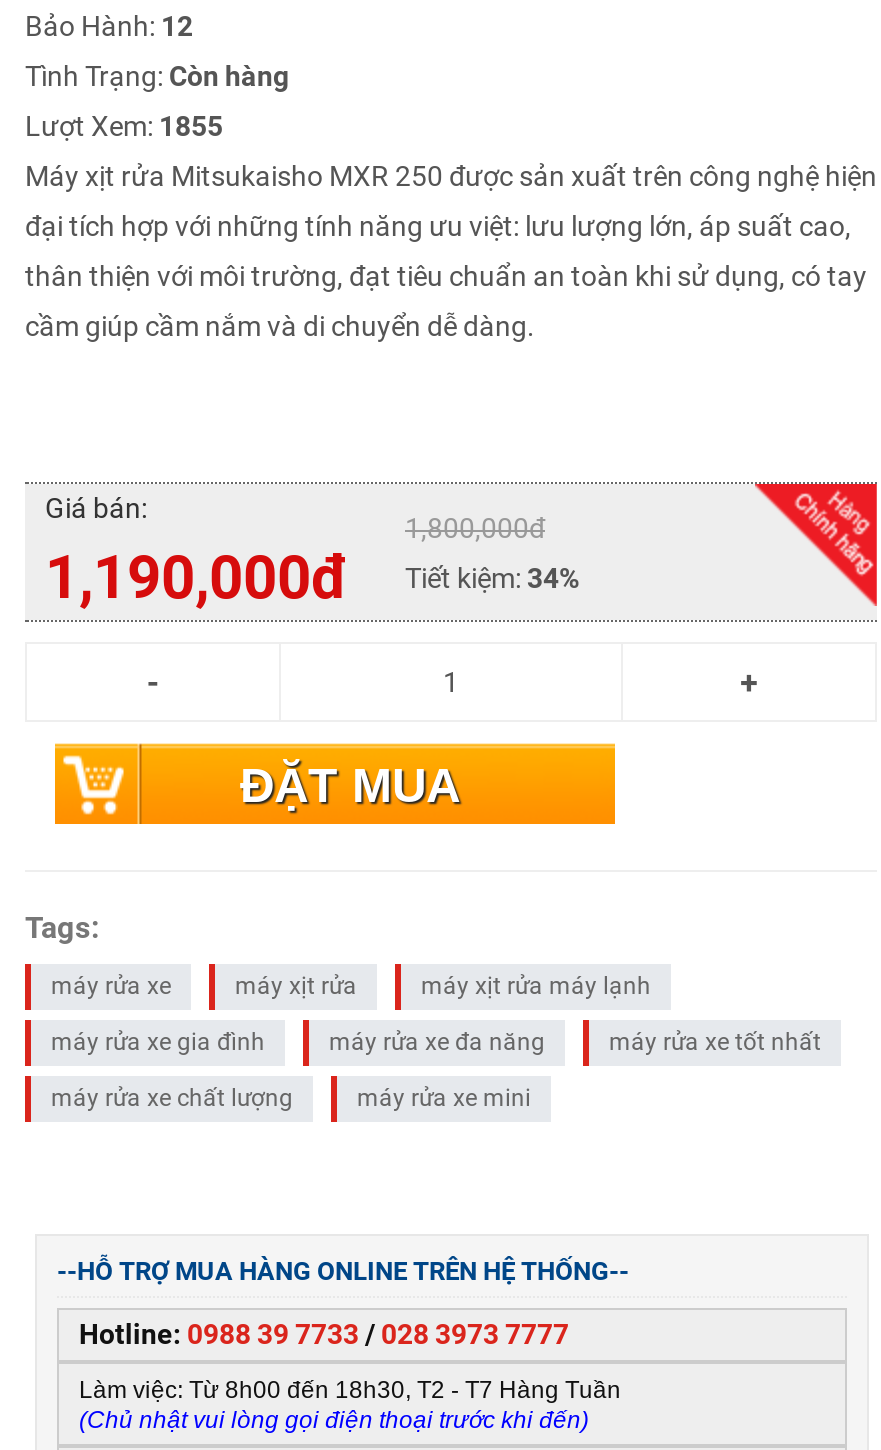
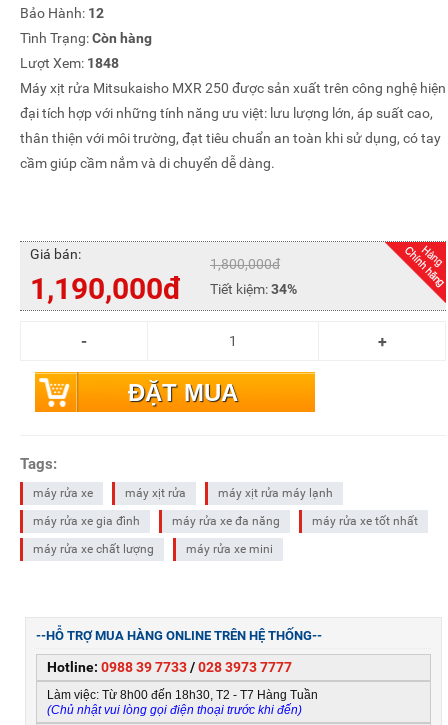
- Lượt Xem: 1855
+ Lượt Xem: 1848
